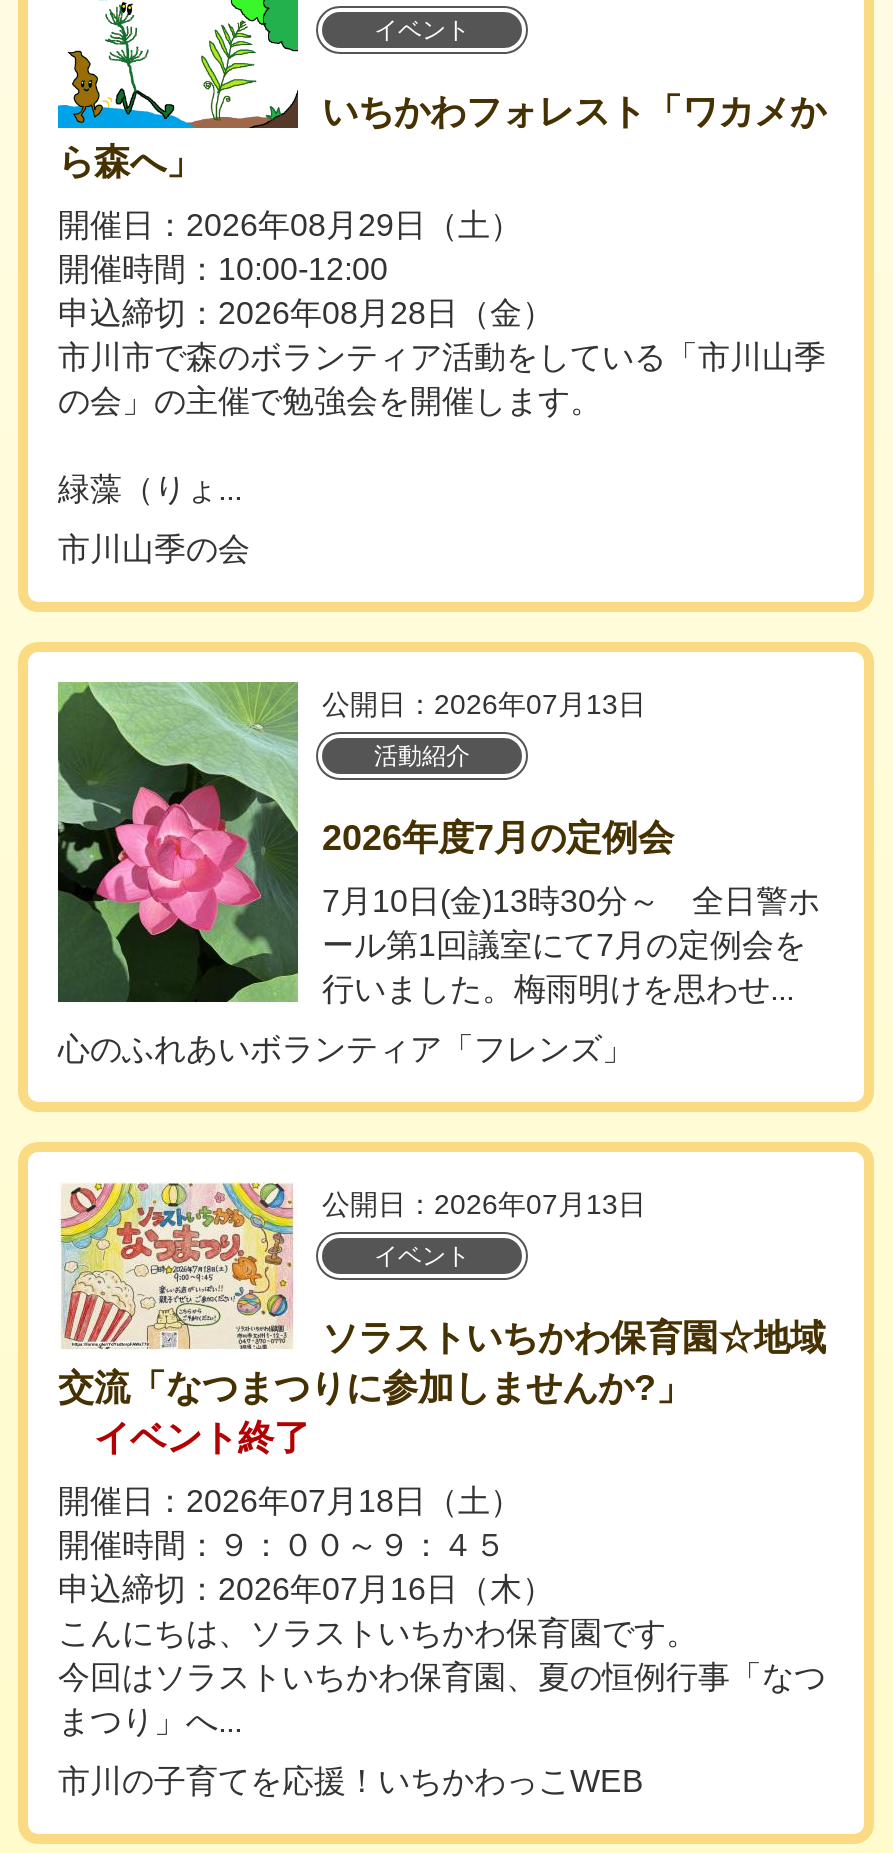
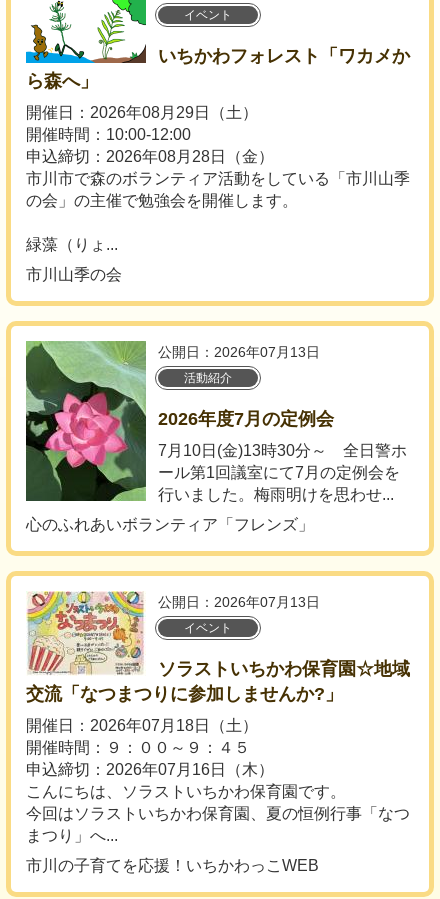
- イベント終了
